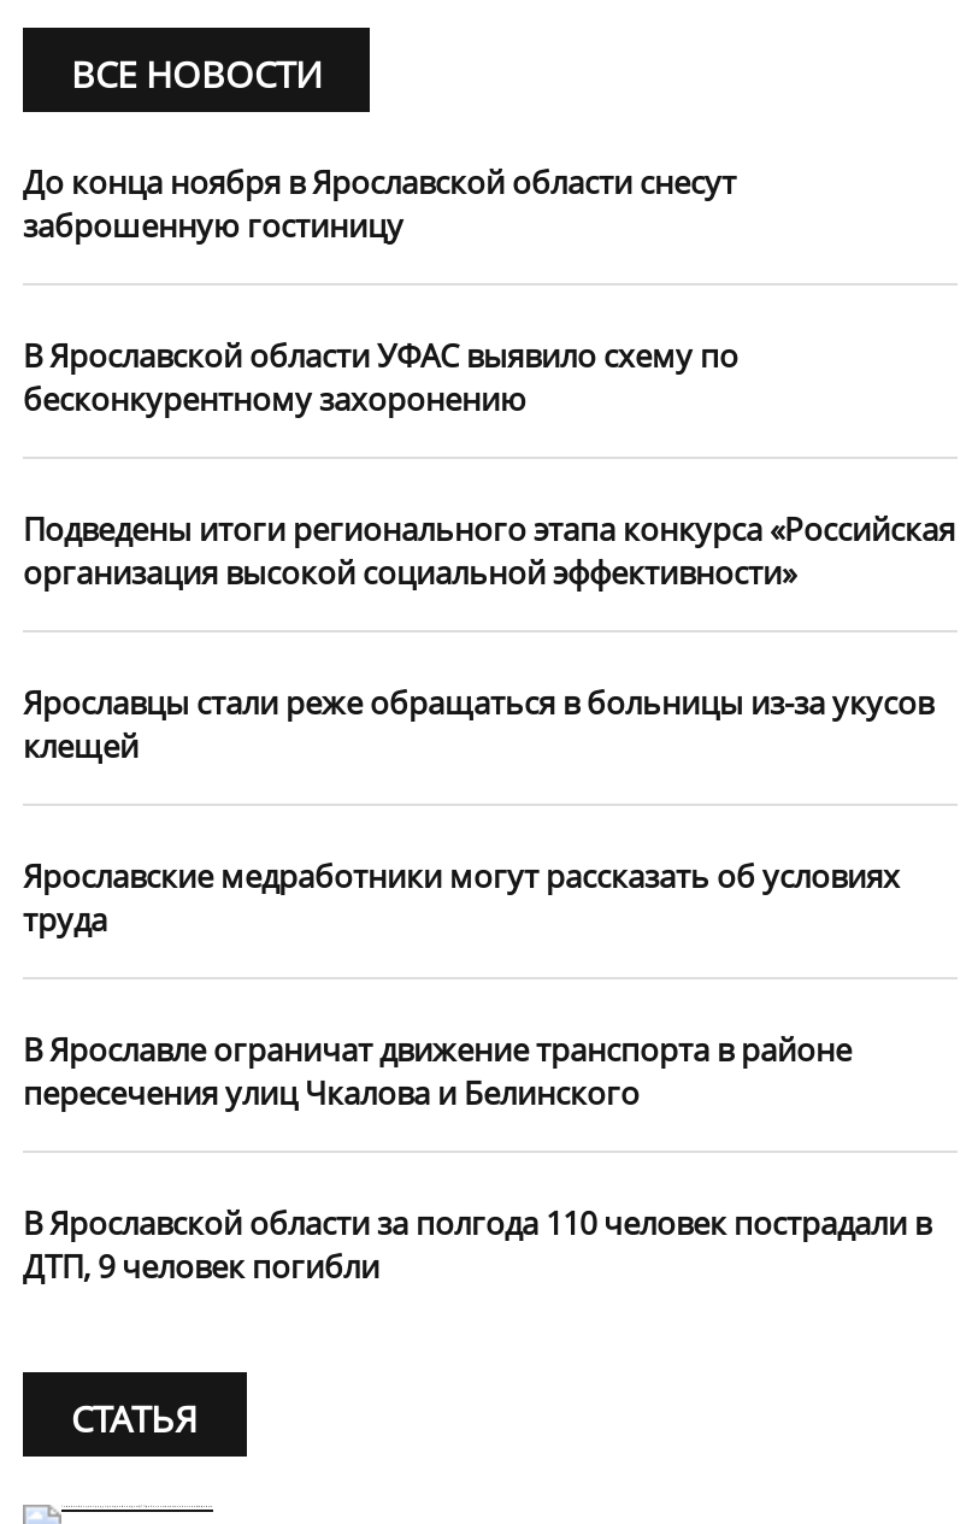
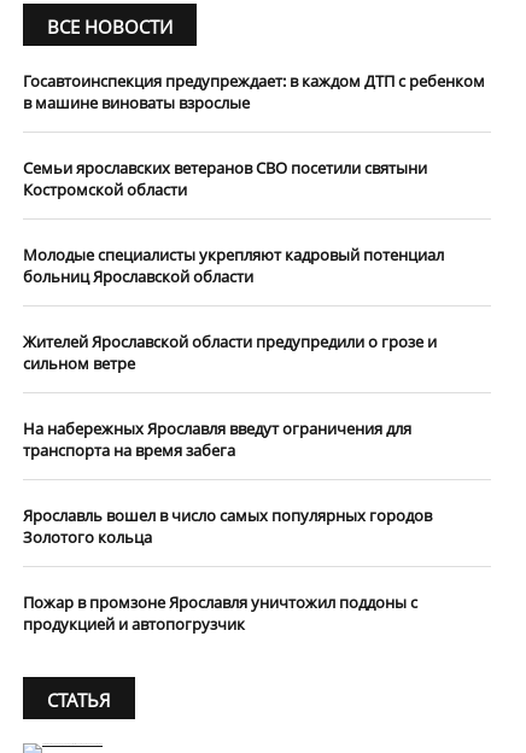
- До конца ноября в Ярославской области снесут
- заброшенную гостиницу
+ Госавтоинспекция предупреждает: в каждом ДТП с ребенком
+ в машине виноваты взрослые

- В Ярославской области УФАС выявило схему по
- бесконкурентному захоронению
+ Семьи ярославских ветеранов СВО посетили святыни
+ Костромской области

- Подведены итоги регионального этапа конкурса «Российская
- организация высокой социальной эффективности»
+ Молодые специалисты укрепляют кадровый потенциал
+ больниц Ярославской области

- Ярославцы стали реже обращаться в больницы из-за укусов
- клещей
+ Жителей Ярославской области предупредили о грозе и
+ сильном ветре

- Ярославские медработники могут рассказать об условиях
- труда
+ На набережных Ярославля введут ограничения для
+ транспорта на время забега

- В Ярославле ограничат движение транспорта в районе
- пересечения улиц Чкалова и Белинского
+ Ярославль вошел в число самых популярных городов
+ Золотого кольца

- В Ярославской области за полгода 110 человек пострадали в
- ДТП, 9 человек погибли
+ Пожар в промзоне Ярославля уничтожил поддоны с
+ продукцией и автопогрузчик
